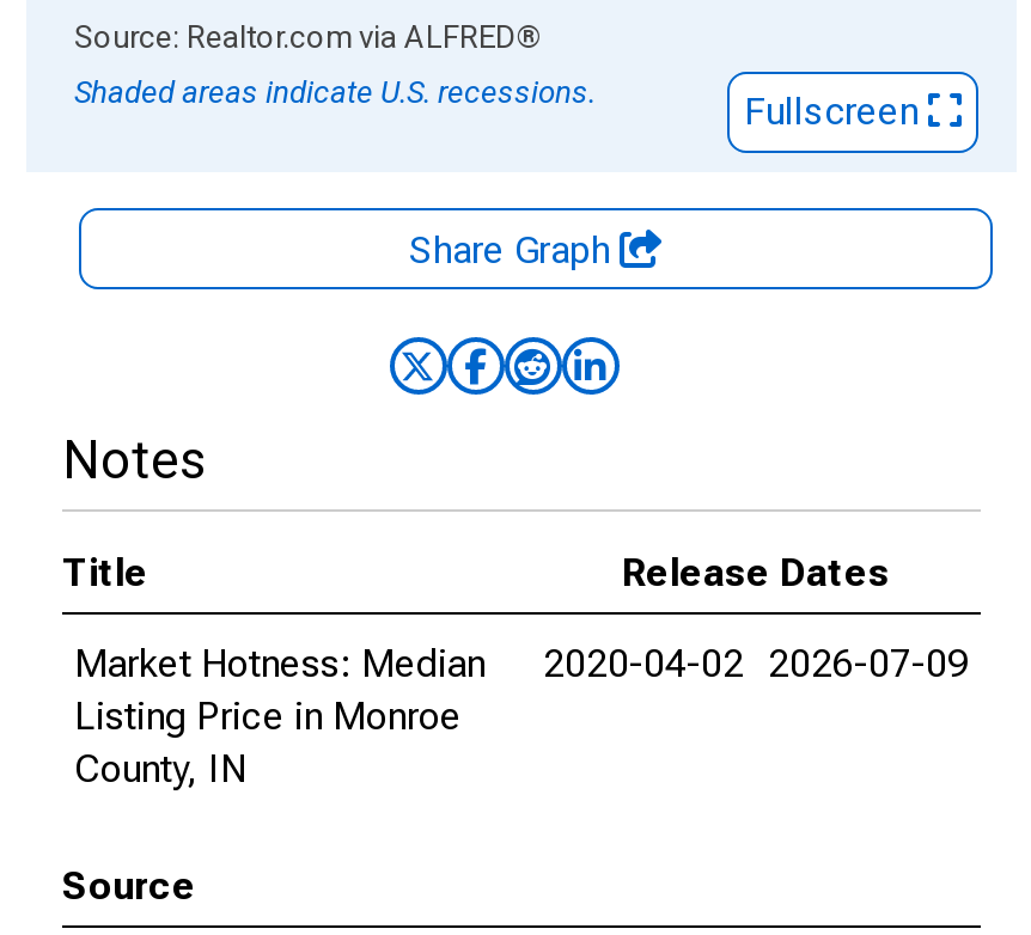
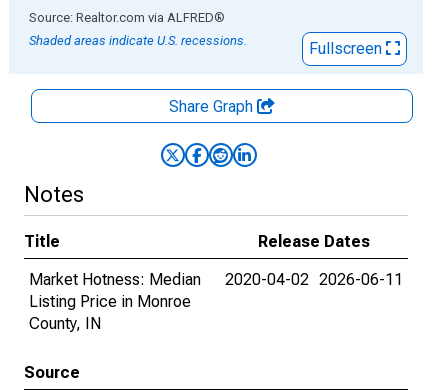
- Market Hotness: Median 2020-04-02 2026-07-09
+ Market Hotness: Median 2020-04-02 2026-06-11
